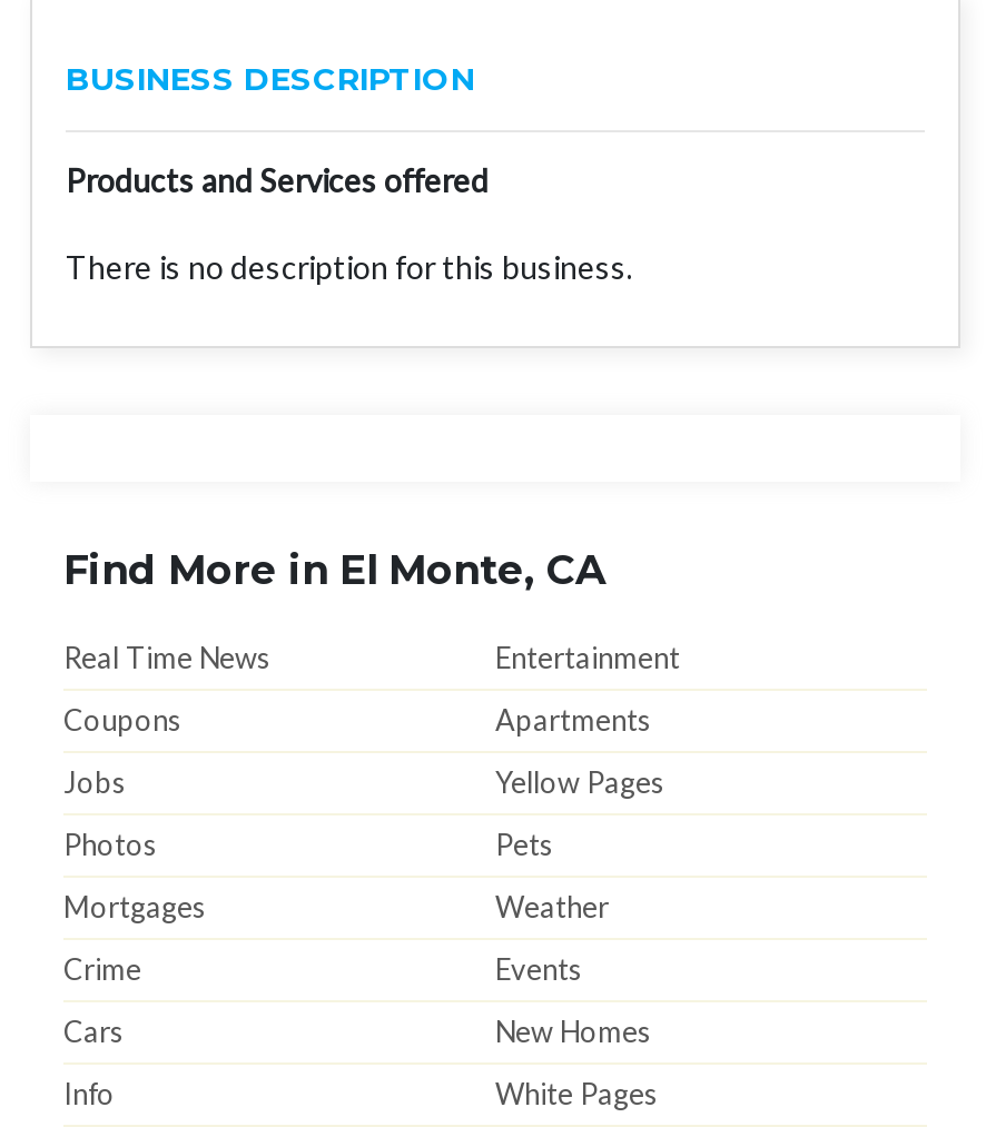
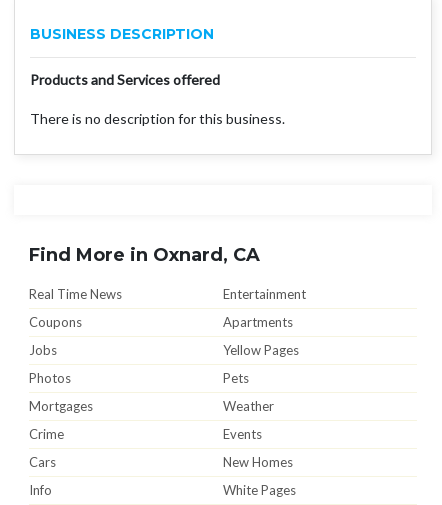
- Find More in El Monte, CA
+ Find More in Oxnard, CA
